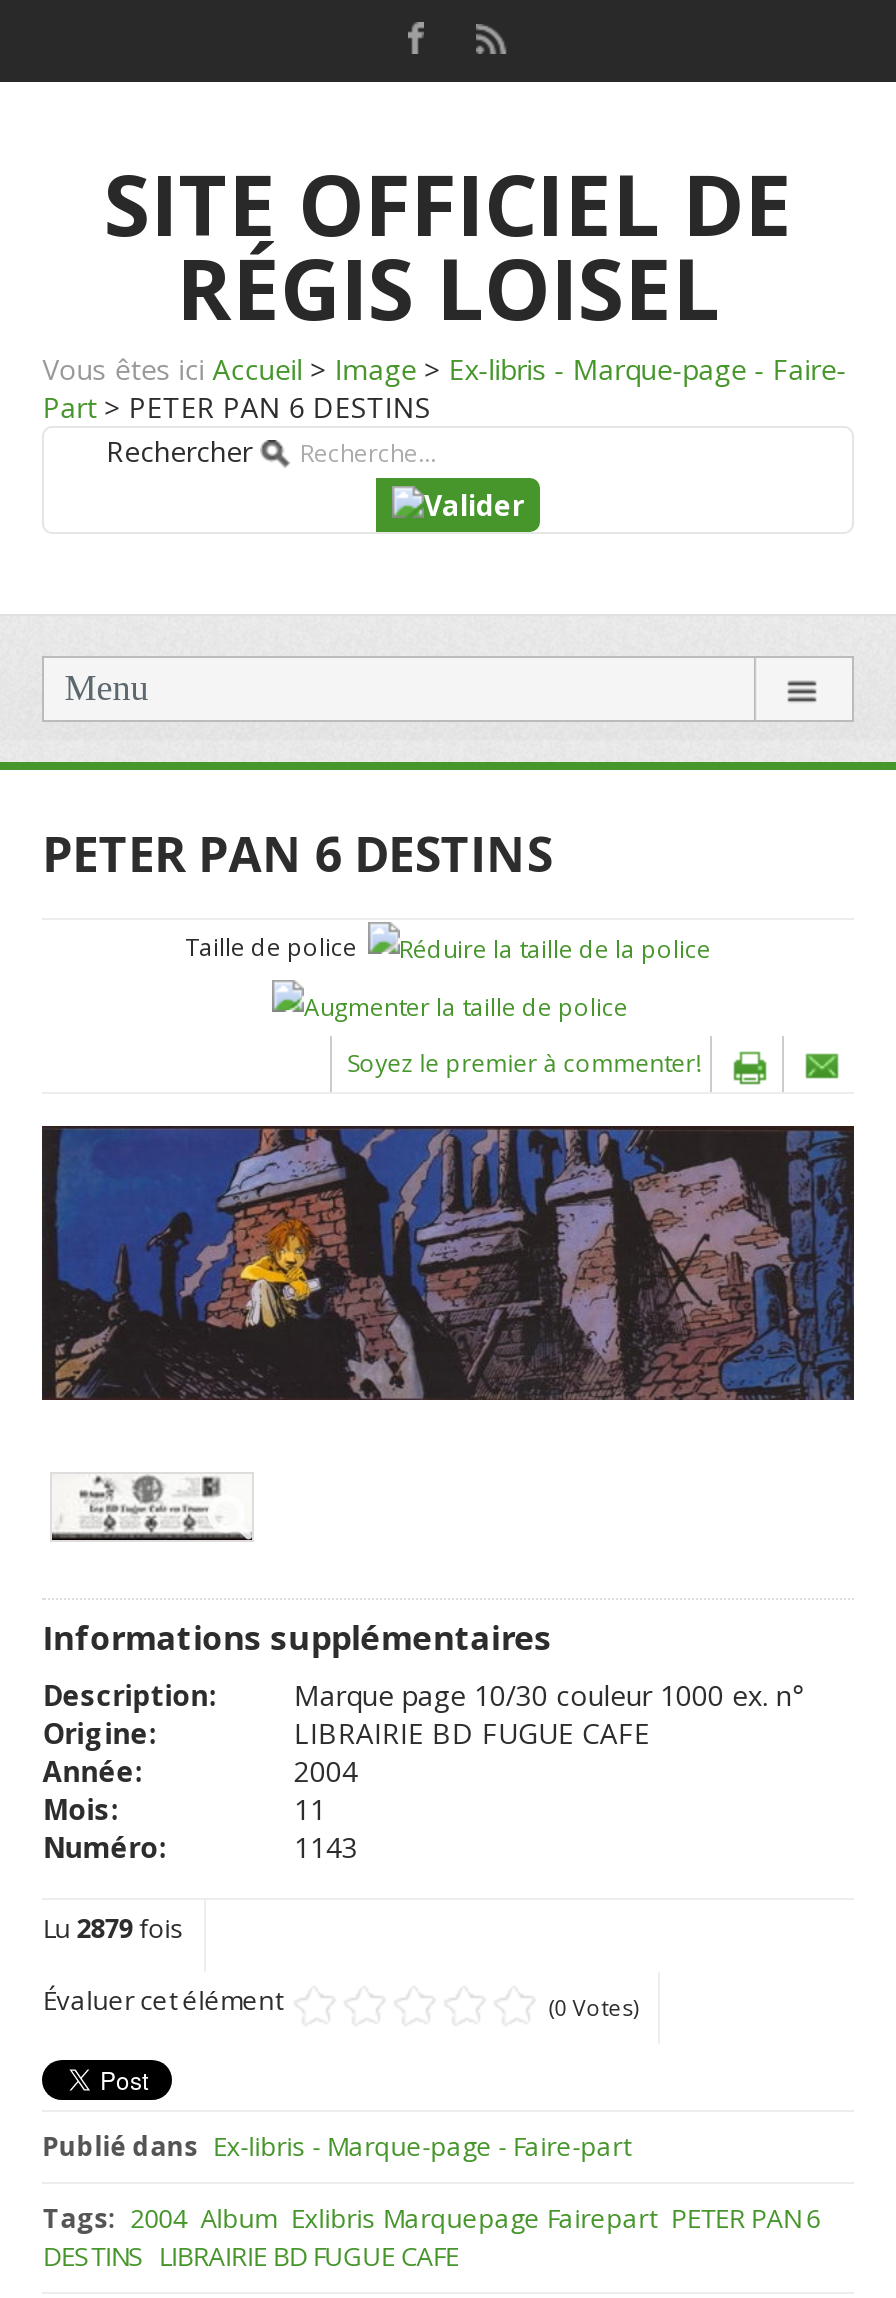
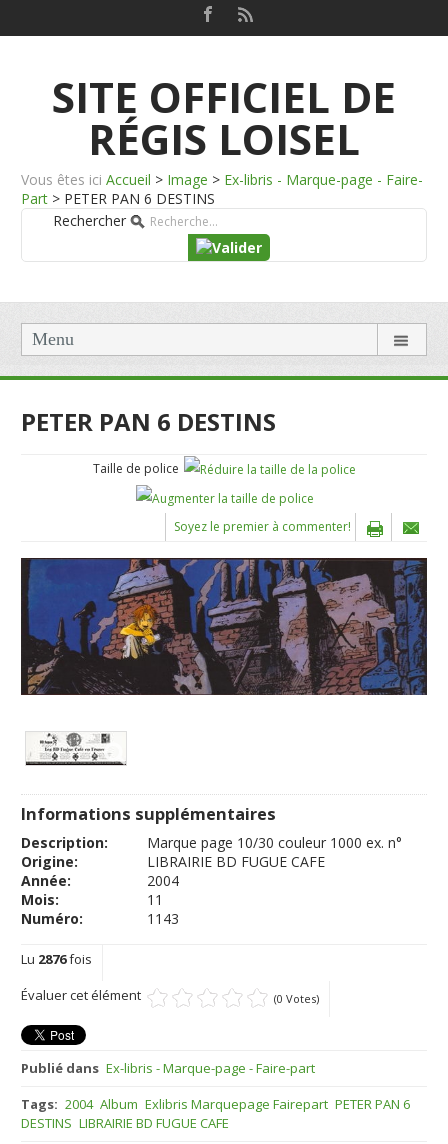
- Lu 2879fois
+ Lu 2876fois
